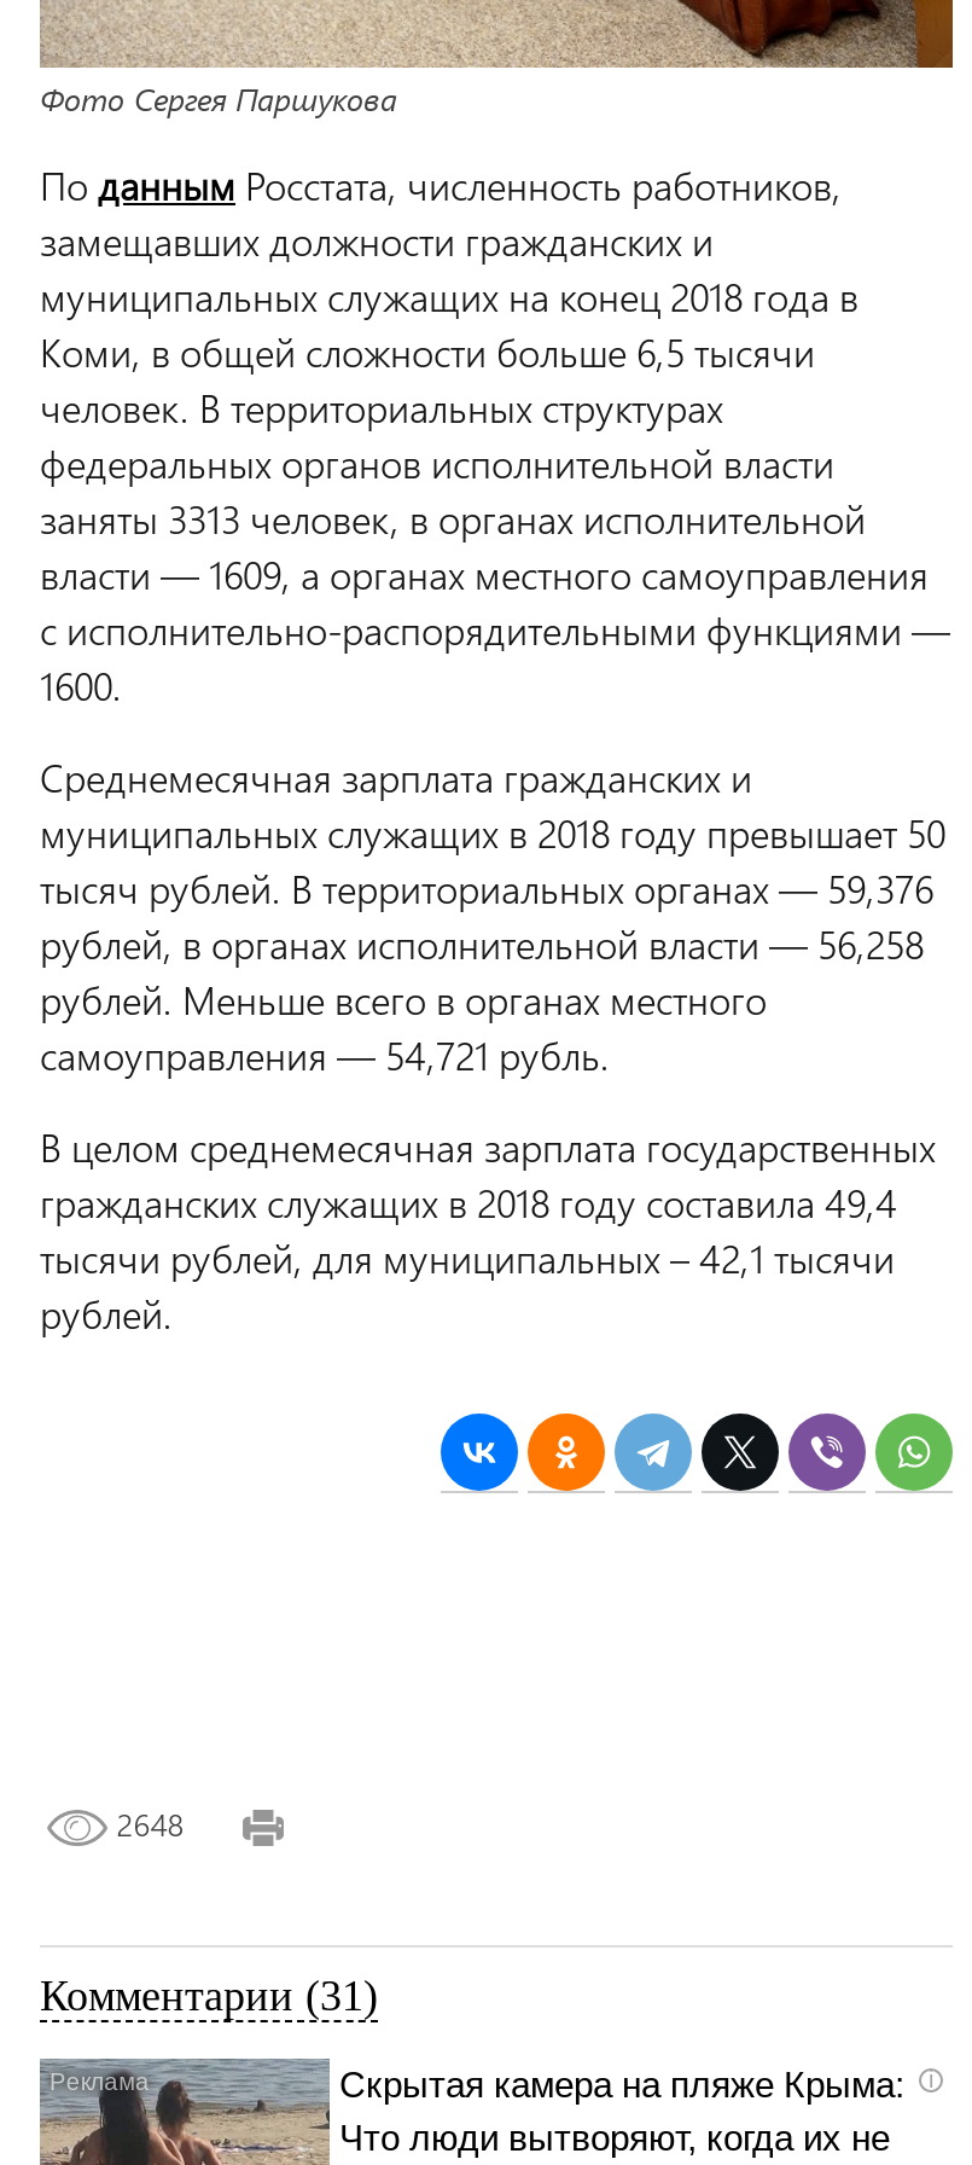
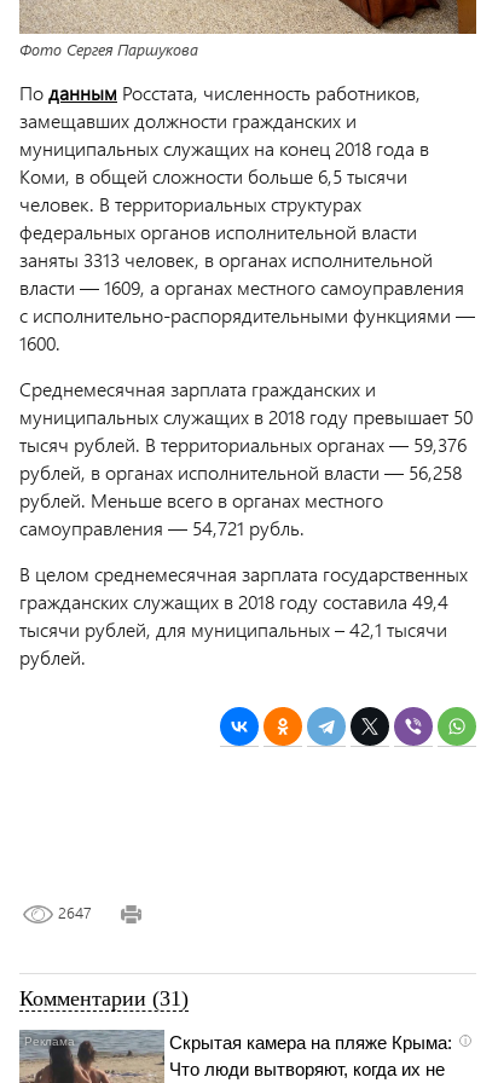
- 2648
+ 2647
